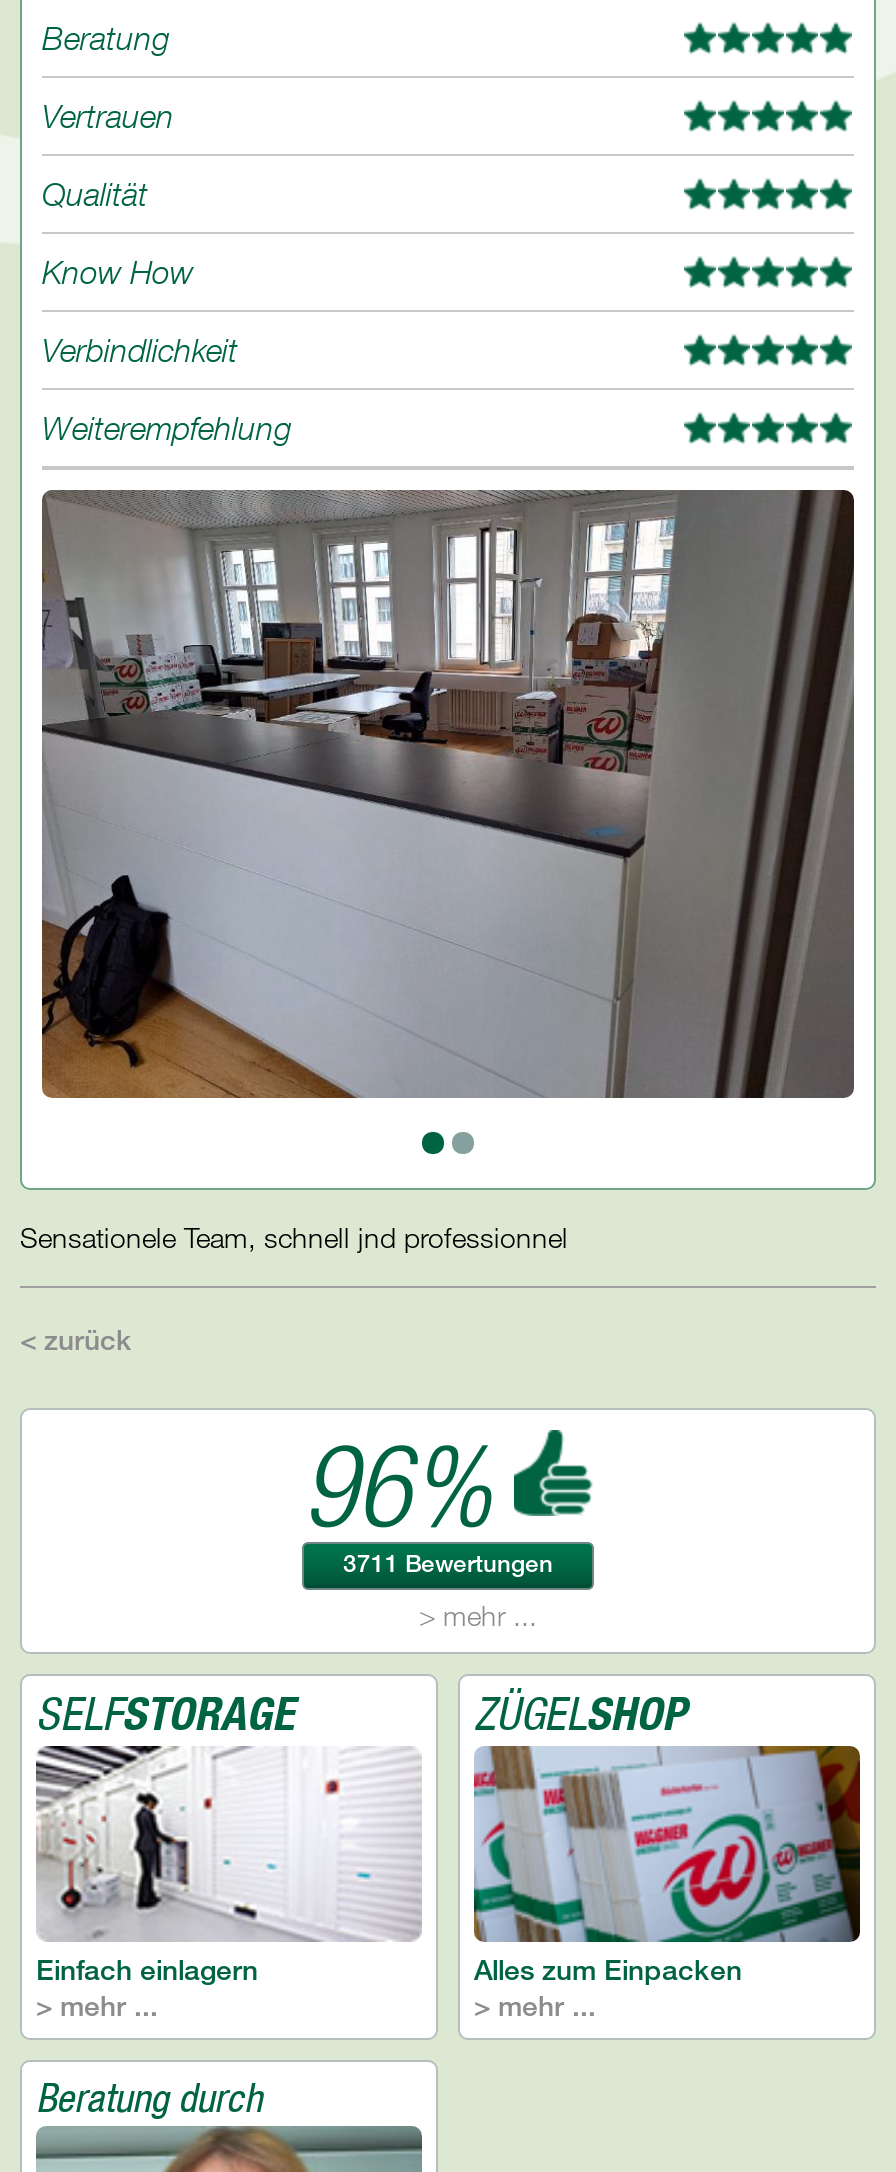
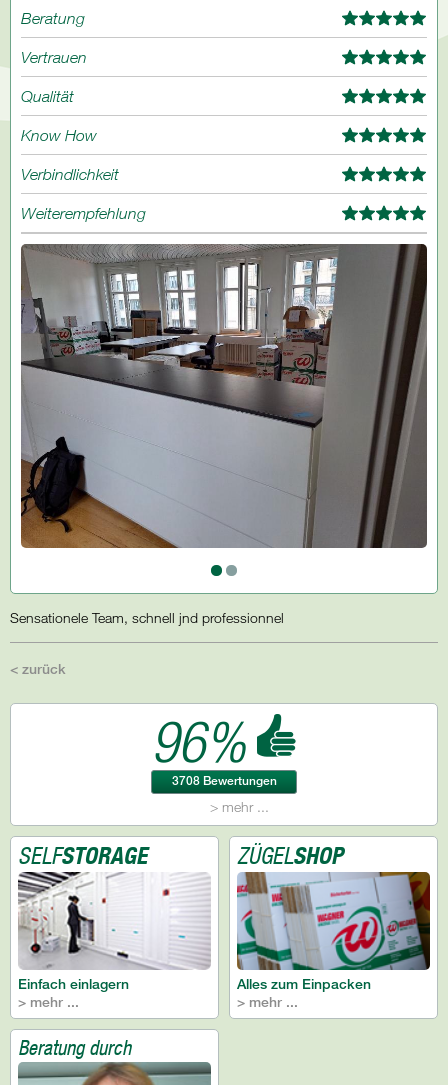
- 3711 Bewertungen
+ 3708 Bewertungen
